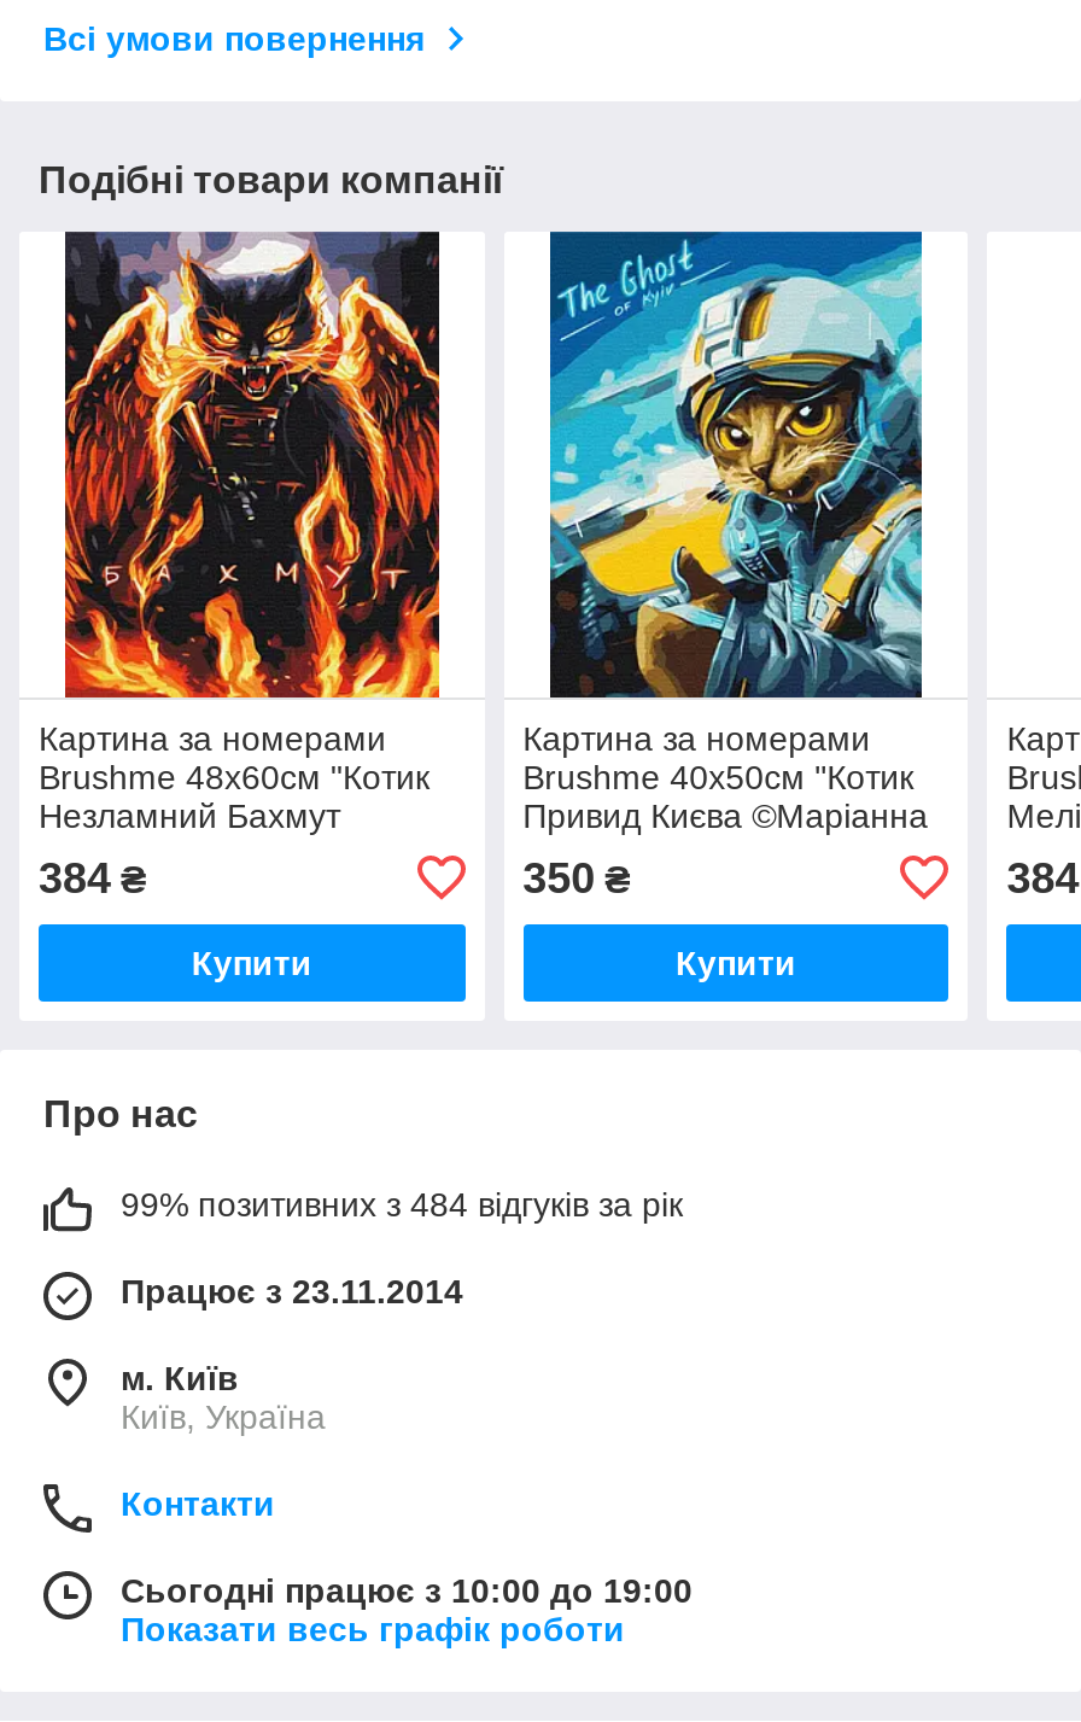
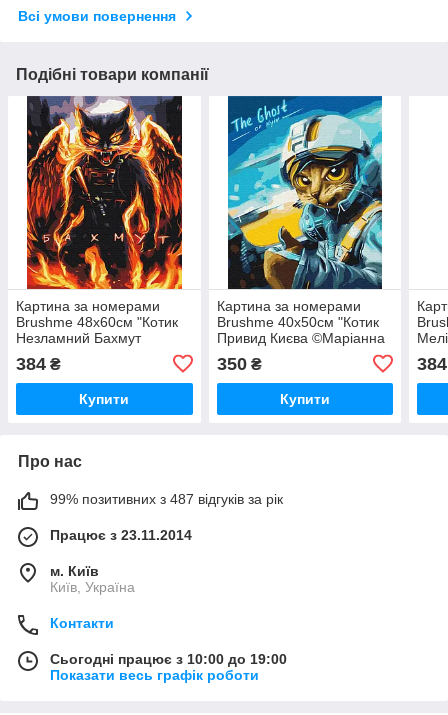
- 99% позитивних з 484 відгуків за рік
+ 99% позитивних з 487 відгуків за рік
